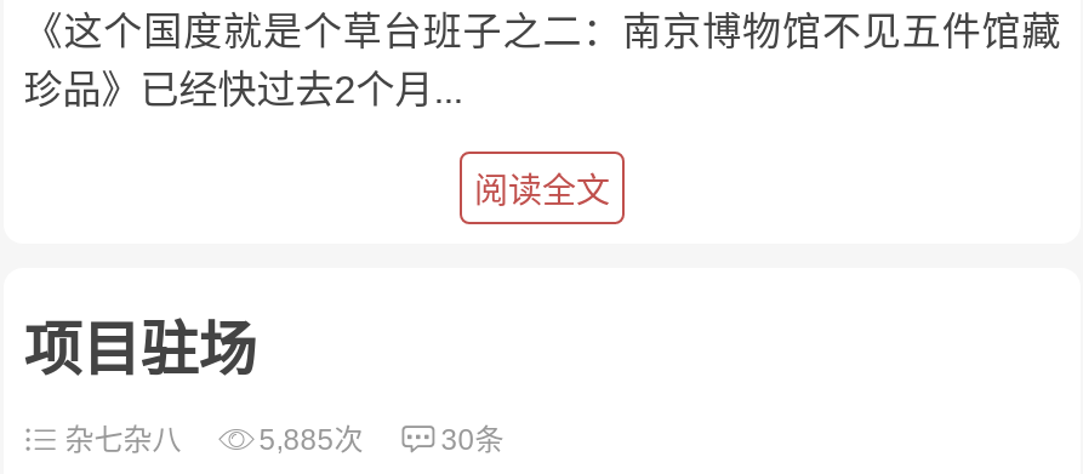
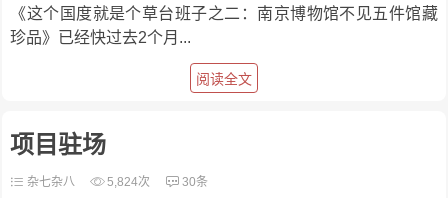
- 5,885次
+ 5,824次
